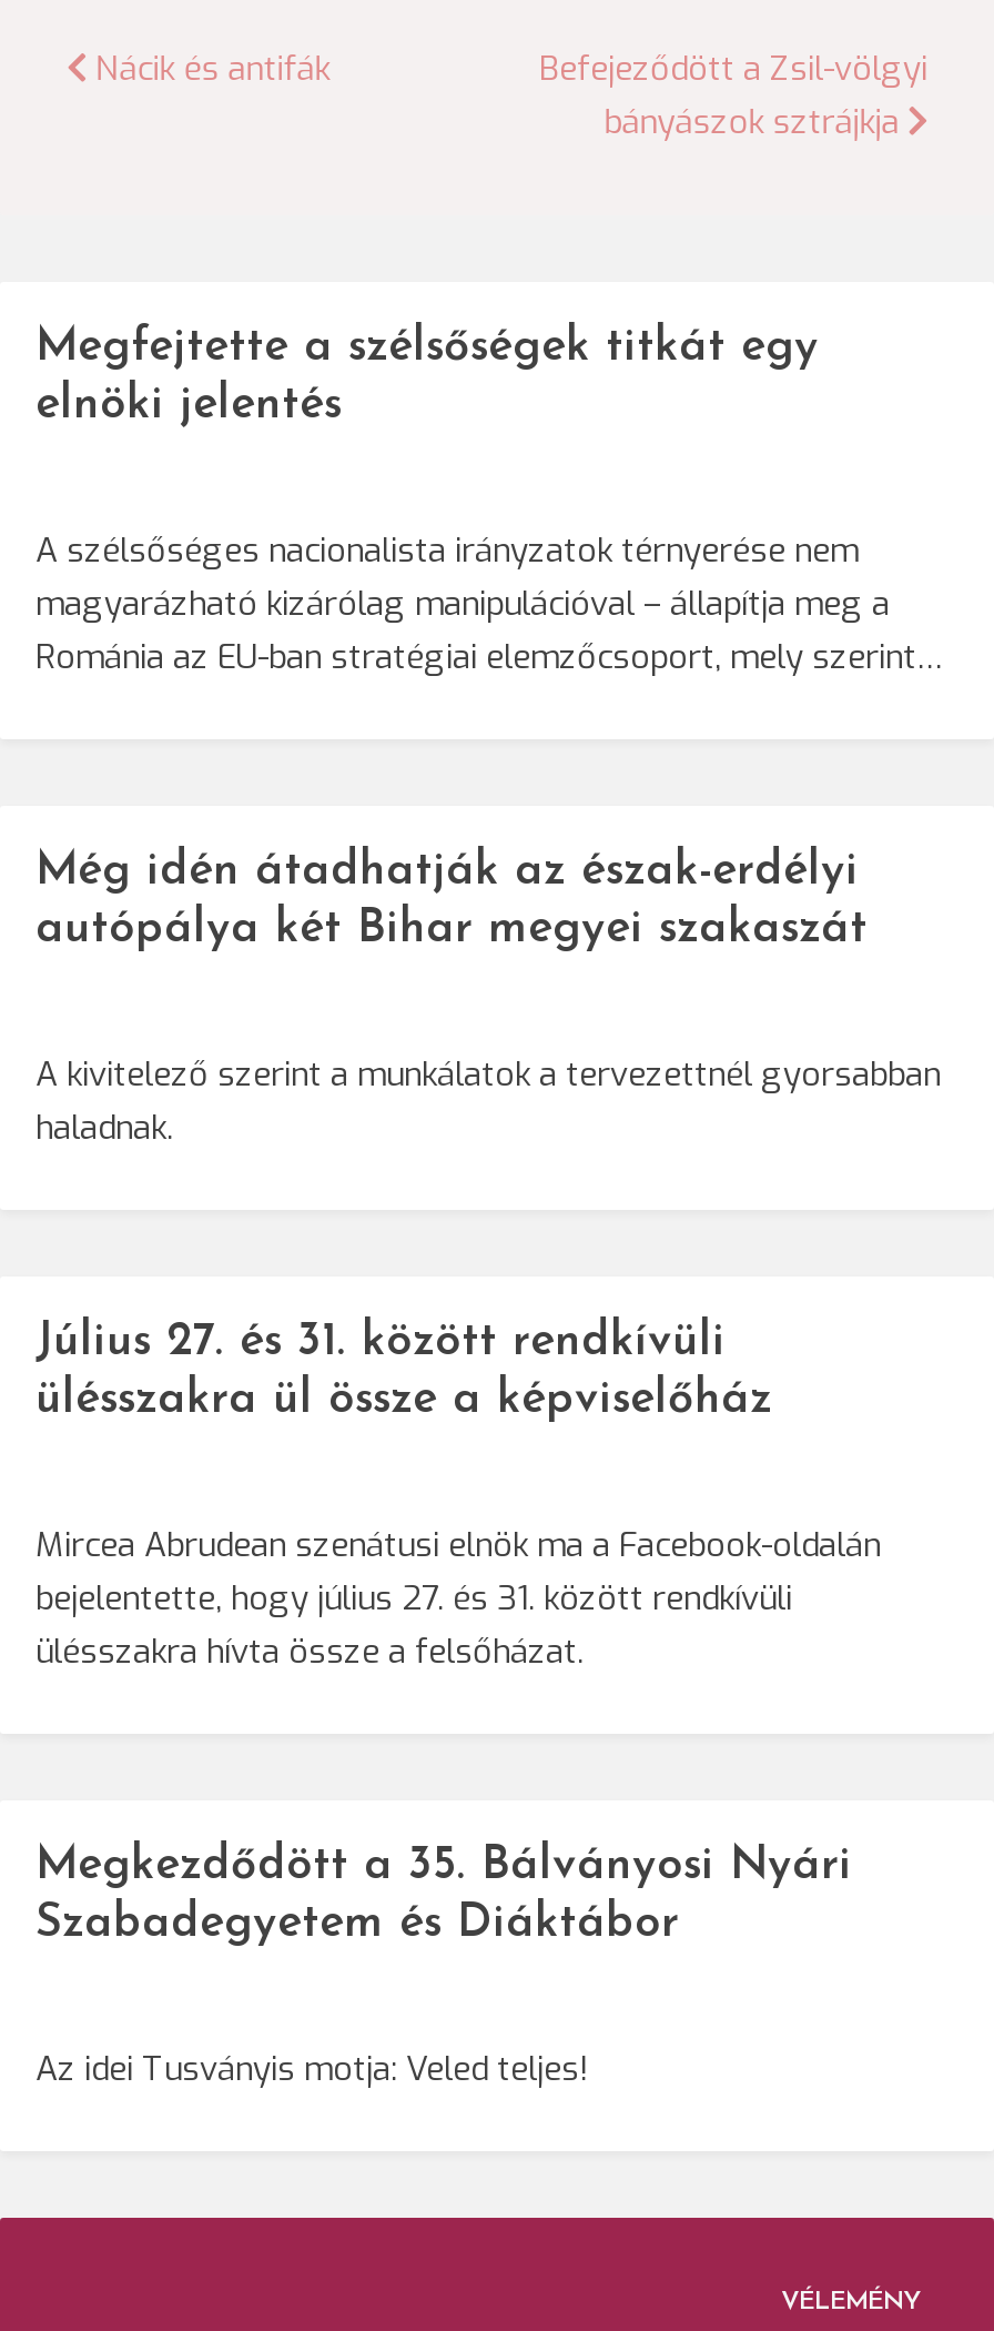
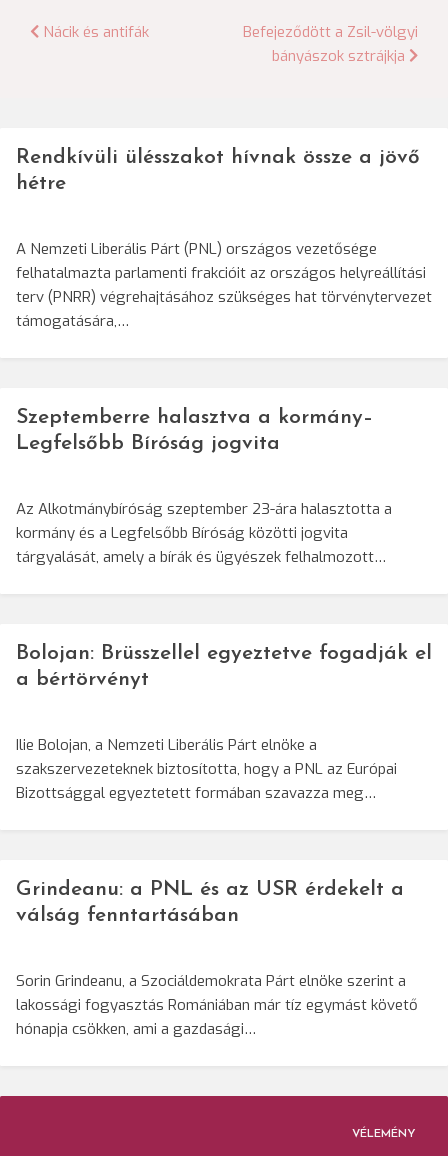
- Megfejtette a szélsőségek titkát egy
- elnöki jelentés
+ Rendkívüli ülésszakot hívnak össze a jövő
+ hétre

- A szélsőséges nacionalista irányzatok térnyerése nem
- magyarázható kizárólag manipulációval – állapítja meg a
- Románia az EU-ban stratégiai elemzőcsoport, mely szerint…
+ A Nemzeti Liberális Párt (PNL) országos vezetősége
+ felhatalmazta parlamenti frakcióit az országos helyreállítási
+ terv (PNRR) végrehajtásához szükséges hat törvénytervezet
+ támogatására,…

- Még idén átadhatják az észak-erdélyi
- autópálya két Bihar megyei szakaszát
+ Szeptemberre halasztva a kormány–
+ Legfelsőbb Bíróság jogvita

- A kivitelező szerint a munkálatok a tervezettnél gyorsabban
- haladnak.
+ Az Alkotmánybíróság szeptember 23-ára halasztotta a
+ kormány és a Legfelsőbb Bíróság közötti jogvita
+ tárgyalását, amely a bírák és ügyészek felhalmozott…

- Július 27. és 31. között rendkívüli
- ülésszakra ül össze a képviselőház
+ Bolojan: Brüsszellel egyeztetve fogadják el
+ a bértörvényt

- Mircea Abrudean szenátusi elnök ma a Facebook-oldalán
- bejelentette, hogy július 27. és 31. között rendkívüli
- ülésszakra hívta össze a felsőházat.
+ Ilie Bolojan, a Nemzeti Liberális Párt elnöke a
+ szakszervezeteknek biztosította, hogy a PNL az Európai
+ Bizottsággal egyeztetett formában szavazza meg…

- Megkezdődött a 35. Bálványosi Nyári
- Szabadegyetem és Diáktábor
+ Grindeanu: a PNL és az USR érdekelt a
+ válság fenntartásában

- Az idei Tusványis motja: Veled teljes!
+ Sorin Grindeanu, a Szociáldemokrata Párt elnöke szerint a
+ lakossági fogyasztás Romániában már tíz egymást követő
+ hónapja csökken, ami a gazdasági…
